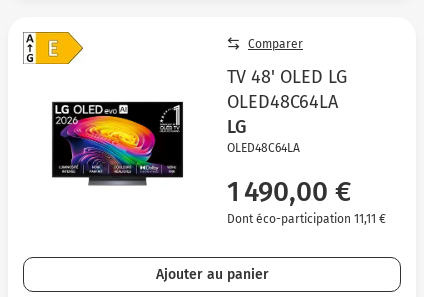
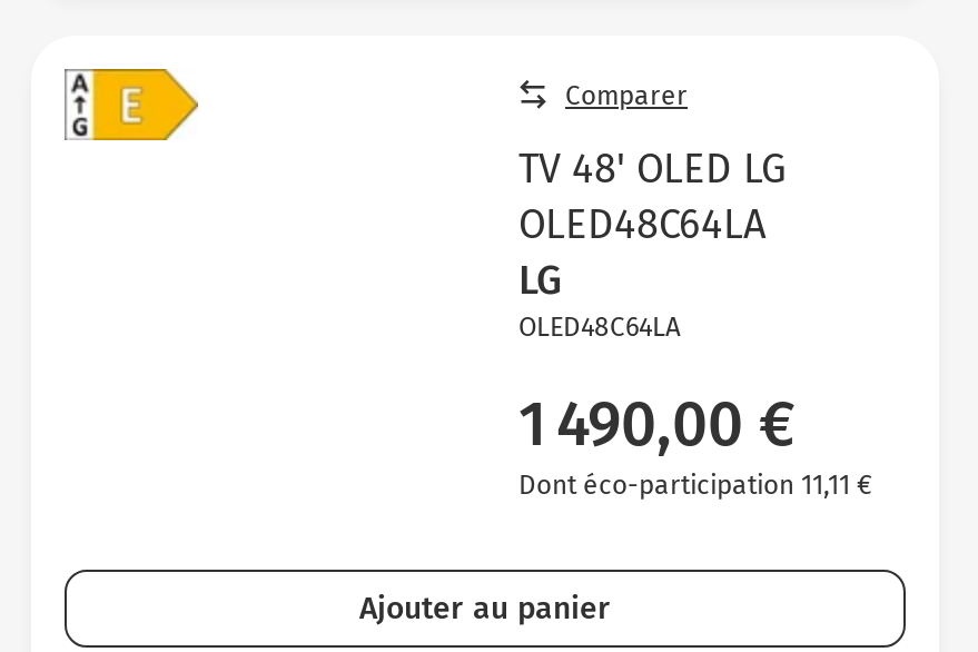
- [image]
